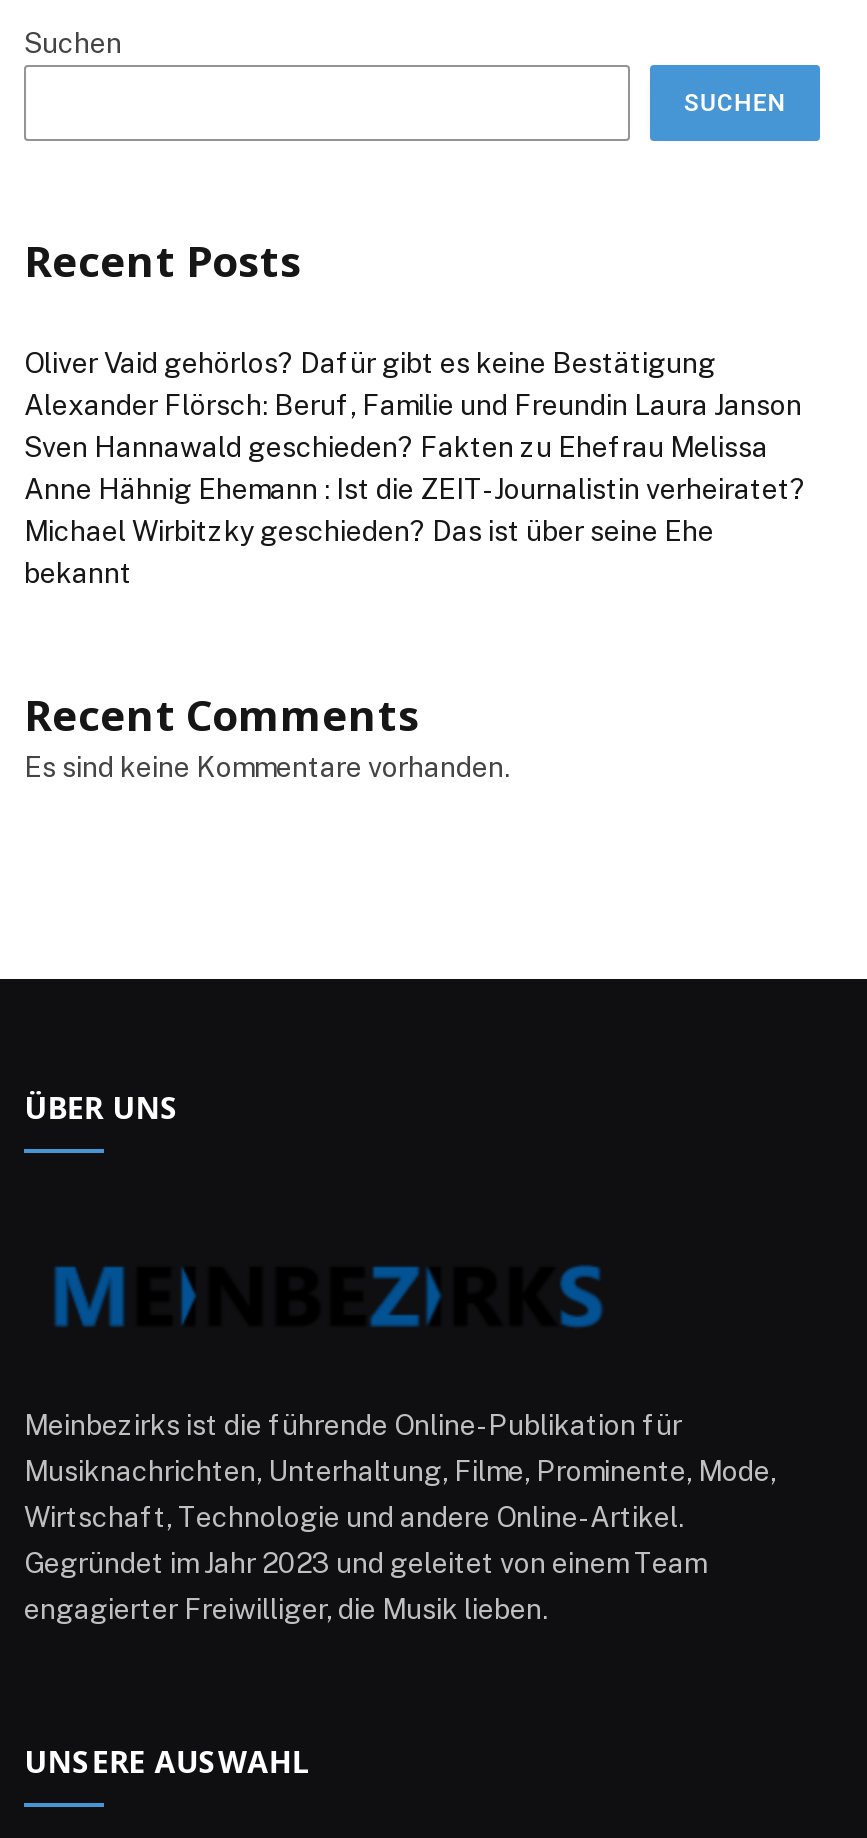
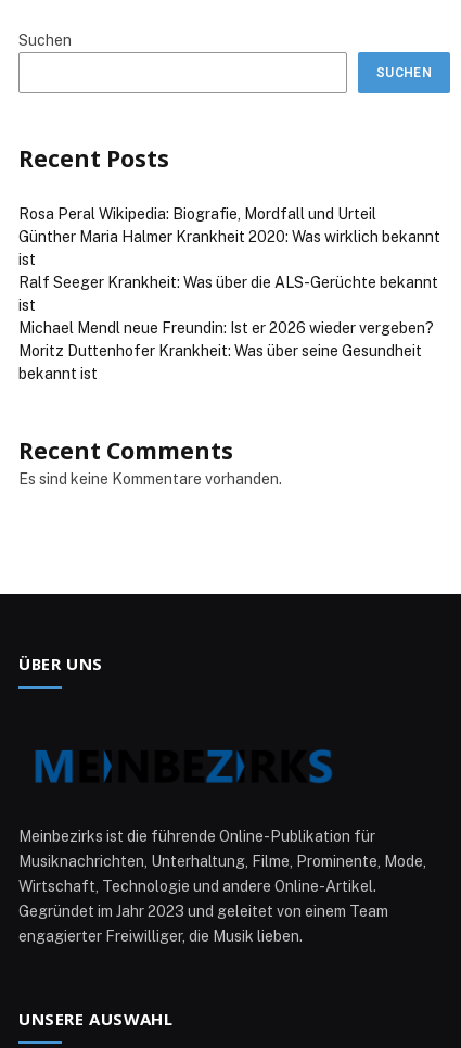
- Oliver Vaid gehörlos? Dafür gibt es keine Bestätigung
- Alexander Flörsch: Beruf, Familie und Freundin Laura Janson
- Sven Hannawald geschieden? Fakten zu Ehefrau Melissa
- Anne Hähnig Ehemann : Ist die ZEIT-Journalistin verheiratet?
- Michael Wirbitzky geschieden? Das ist über seine Ehe
- bekannt
+ Rosa Peral Wikipedia: Biografie, Mordfall und Urteil
+ Günther Maria Halmer Krankheit 2020: Was wirklich bekannt
+ ist
+ Ralf Seeger Krankheit: Was über die ALS-Gerüchte bekannt
+ ist
+ Michael Mendl neue Freundin: Ist er 2026 wieder vergeben?
+ Moritz Duttenhofer Krankheit: Was über seine Gesundheit
+ bekannt ist
